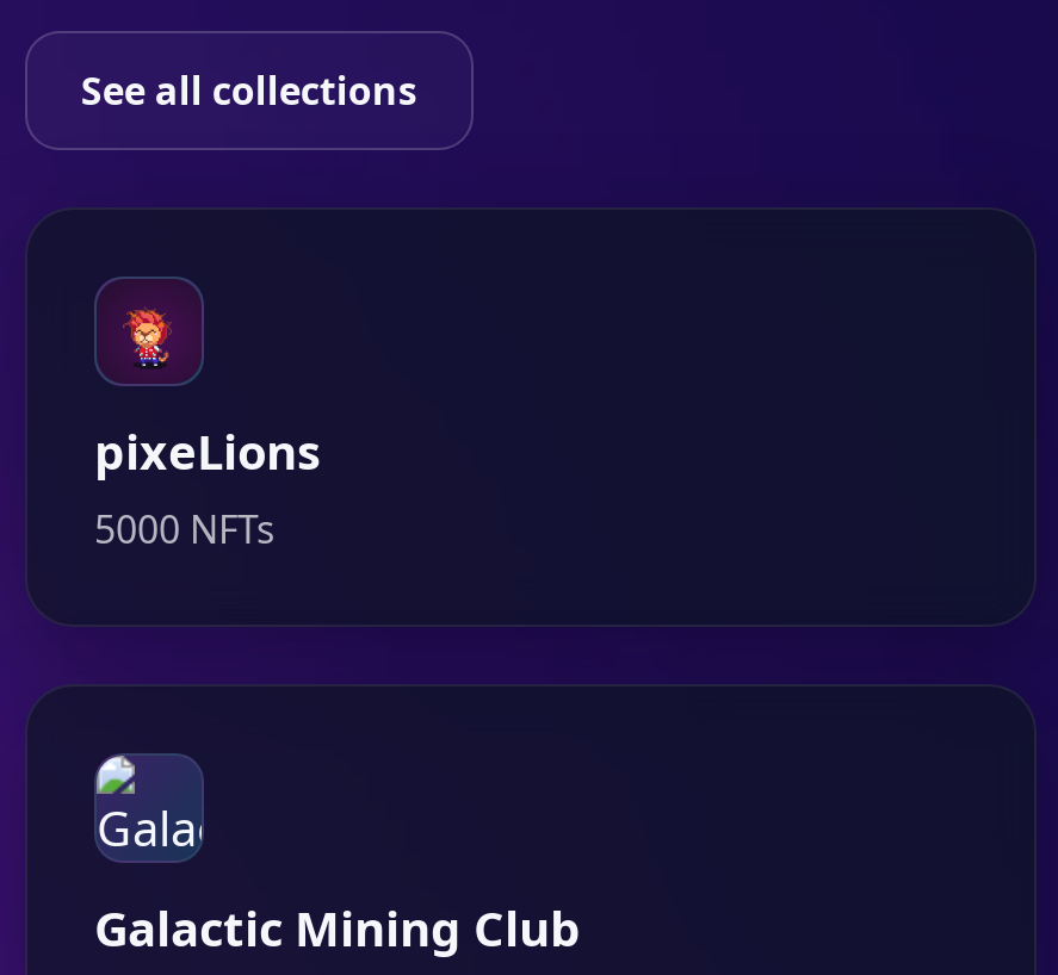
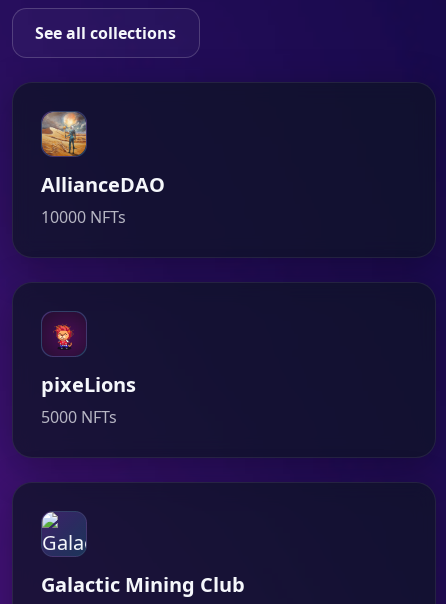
+ [image]
+ AllianceDAO
+ 10000 NFTs
